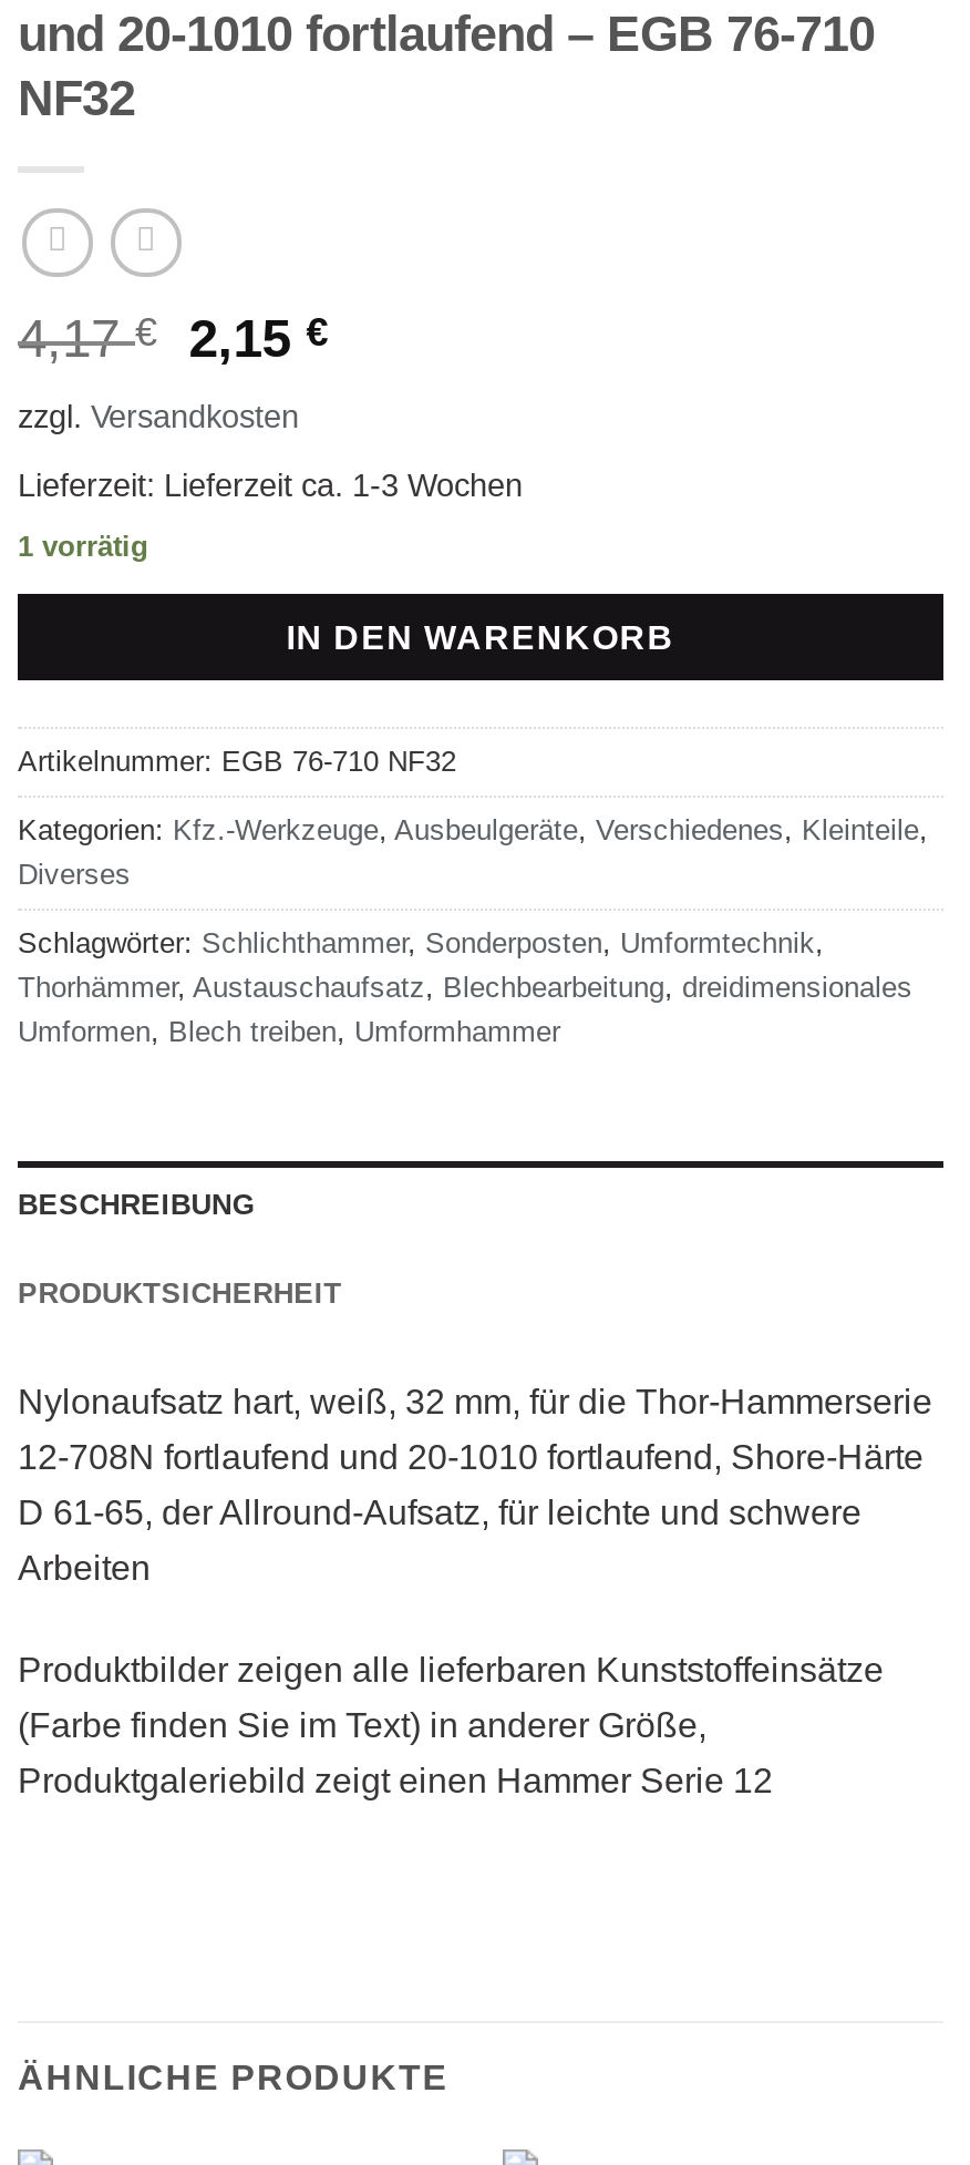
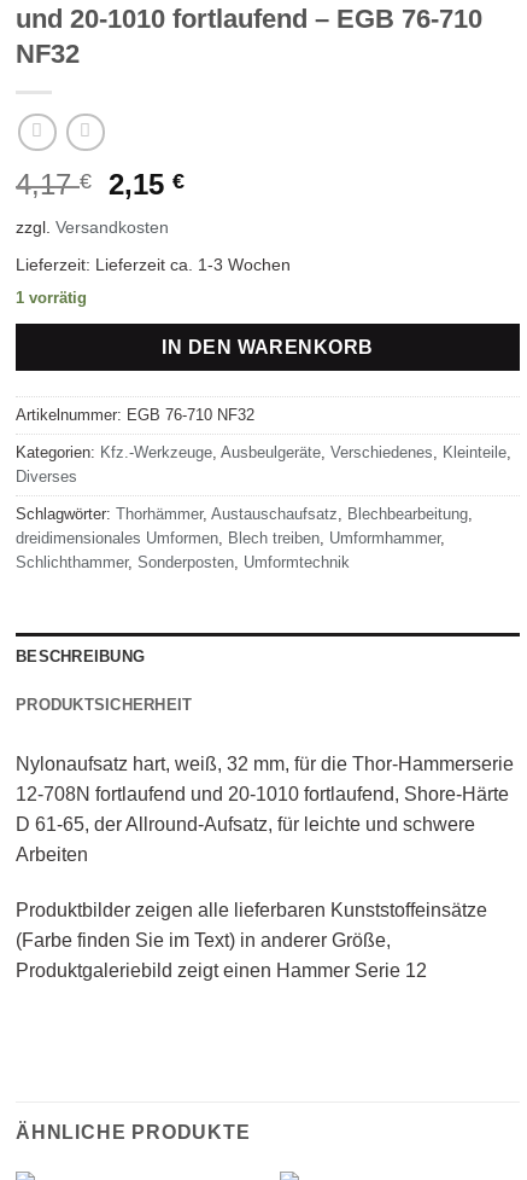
- Schlagwörter: Schlichthammer, Sonderposten, Umformtechnik,
- Thorhämmer, Austauschaufsatz, Blechbearbeitung, dreidimensionales
- Umformen, Blech treiben, Umformhammer
+ Schlagwörter: Thorhämmer, Austauschaufsatz, Blechbearbeitung,
+ dreidimensionales Umformen, Blech treiben, Umformhammer,
+ Schlichthammer, Sonderposten, Umformtechnik
